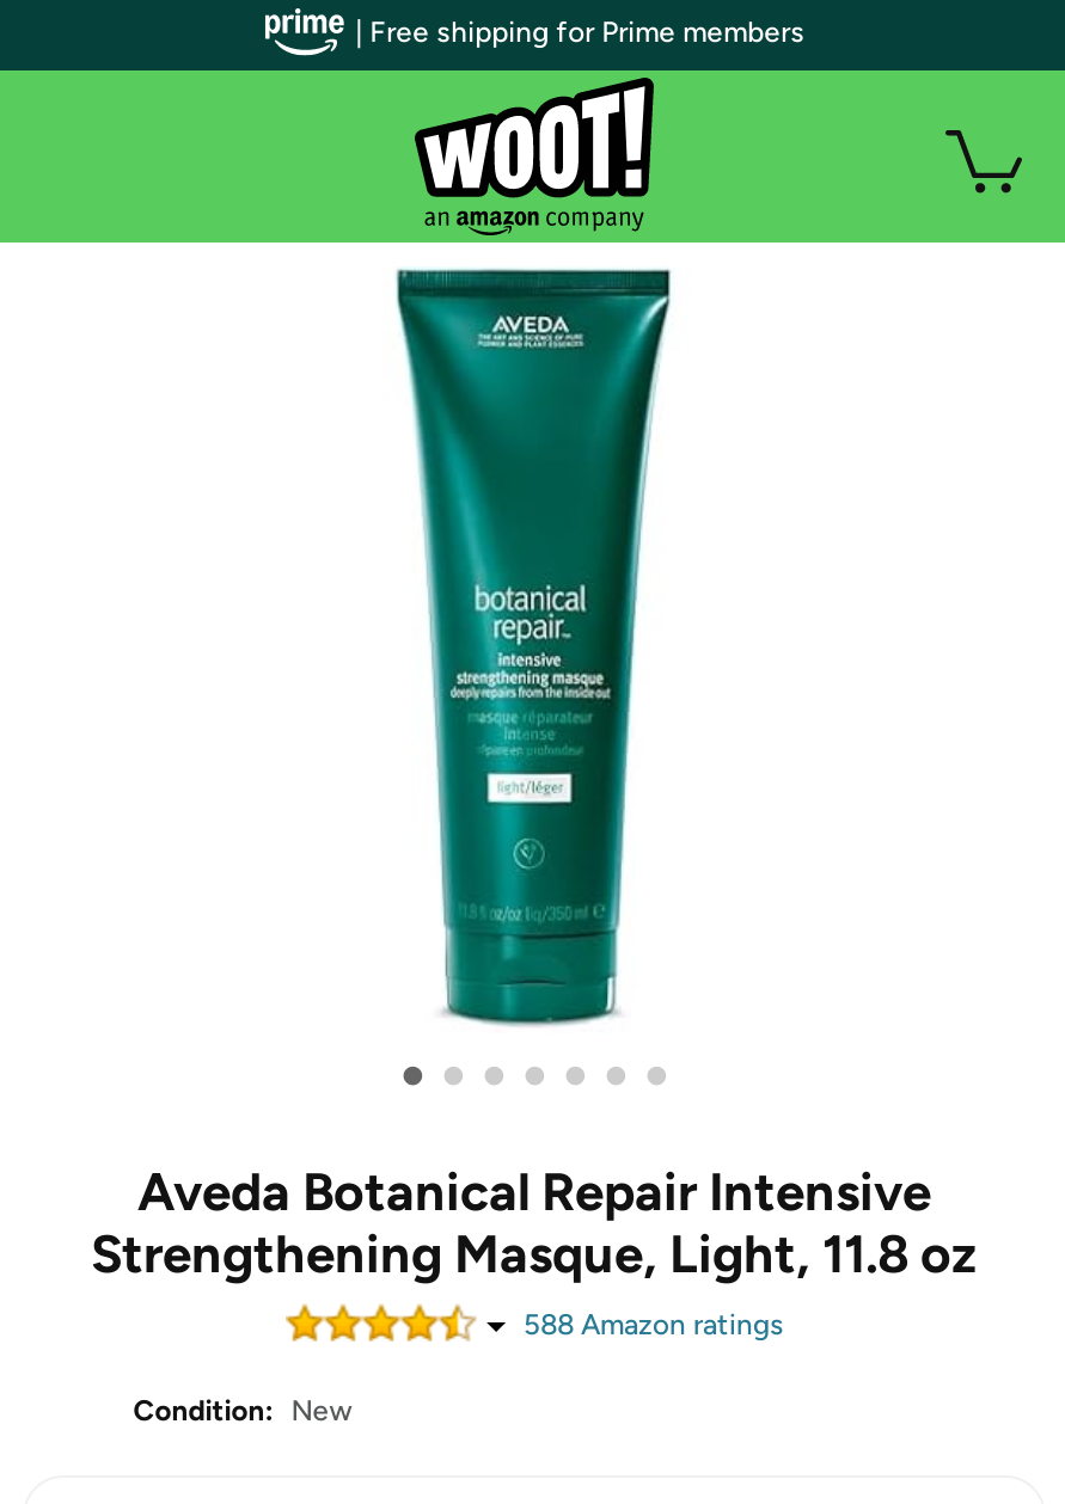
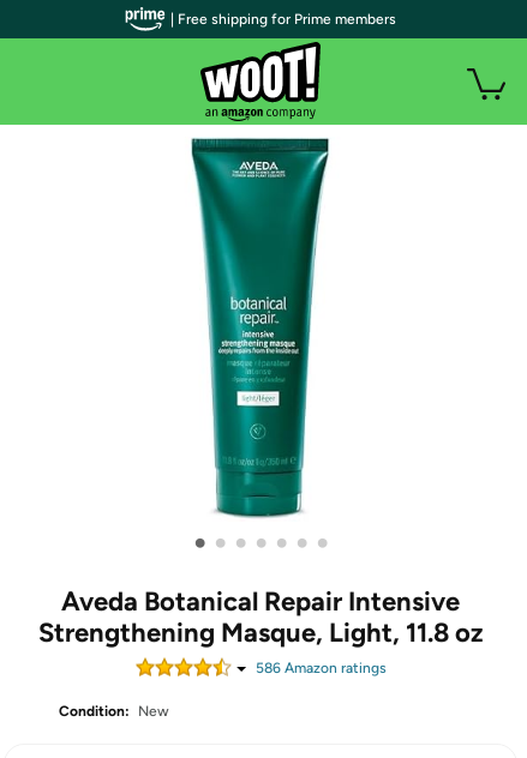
- 588 Amazon ratings
+ 586 Amazon ratings
